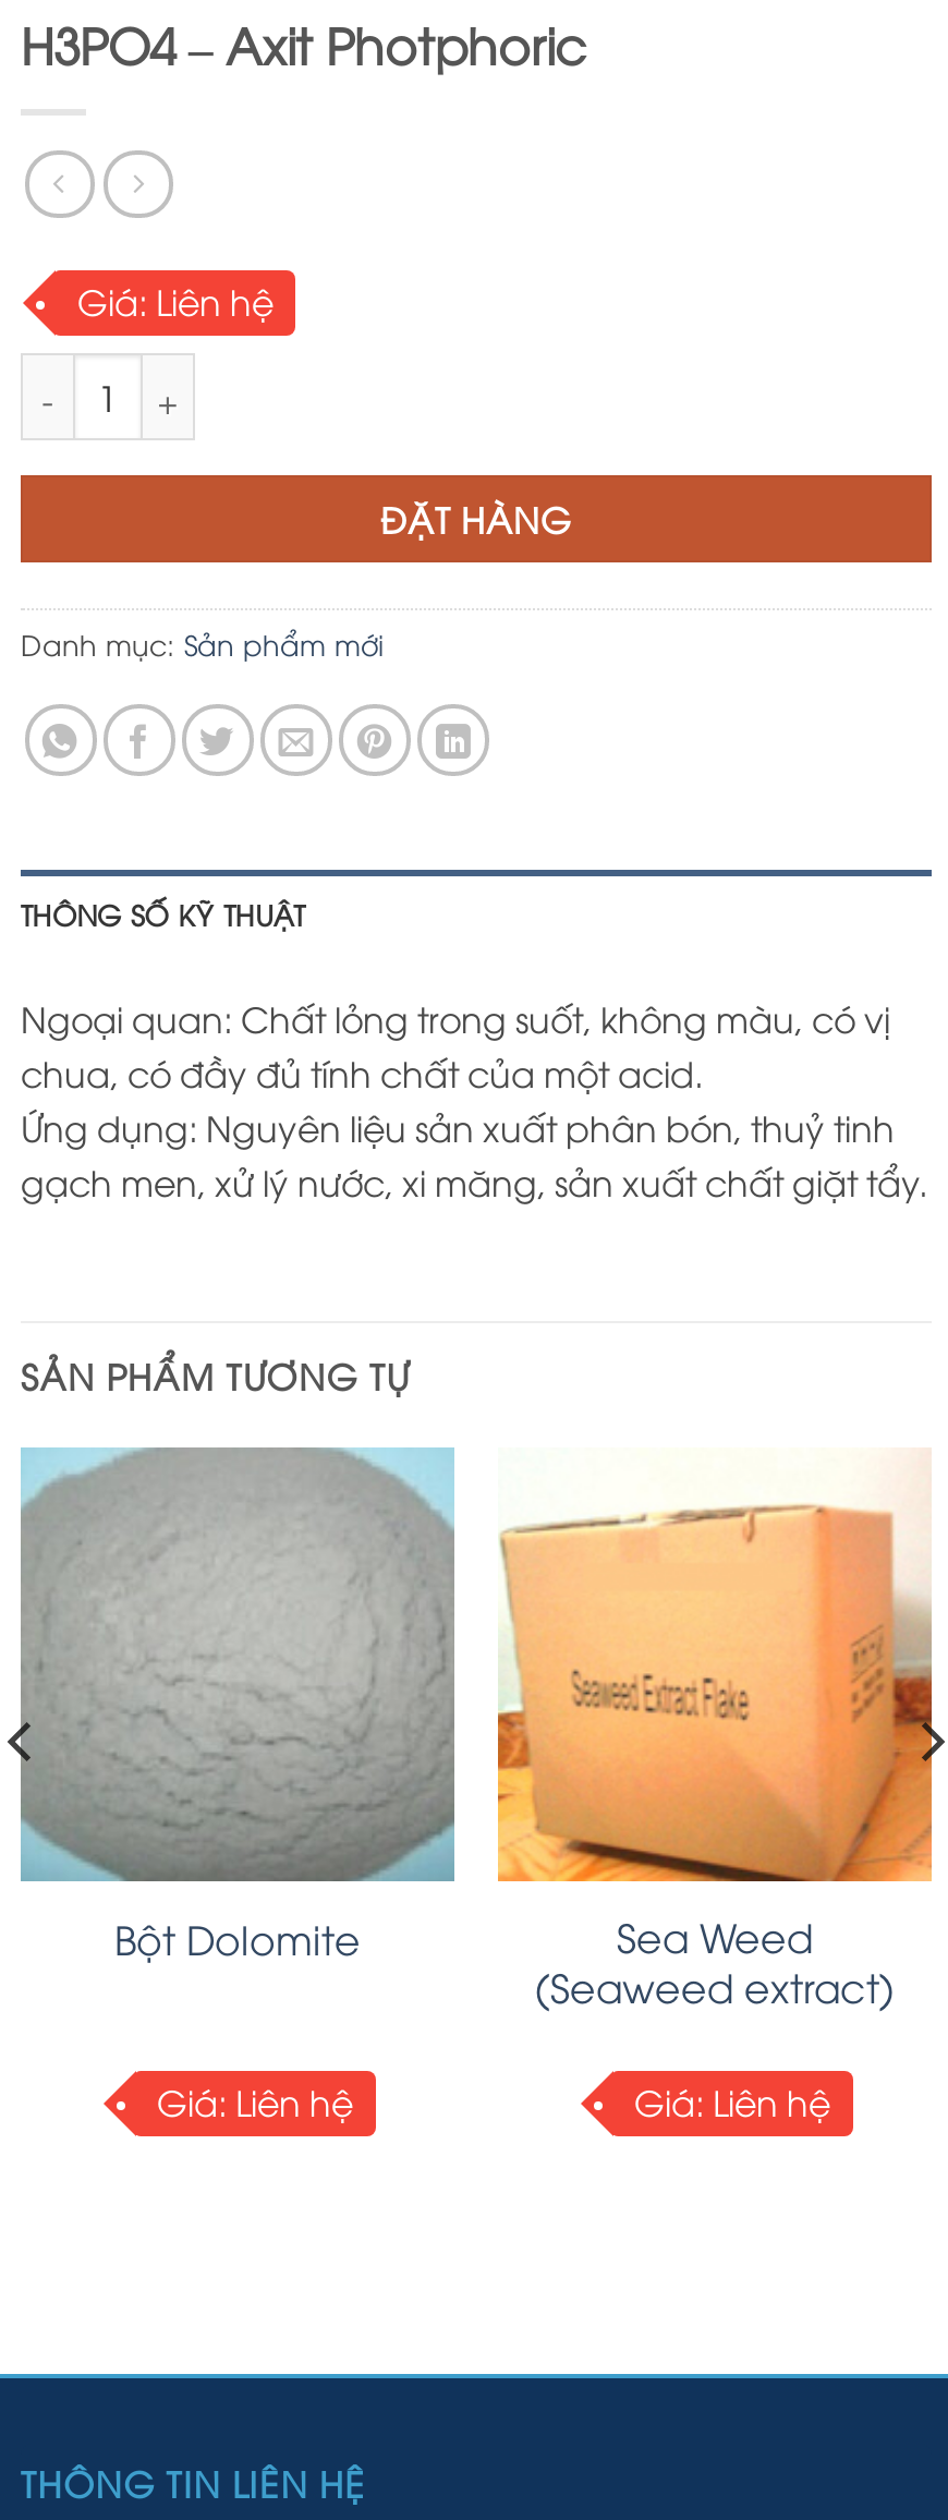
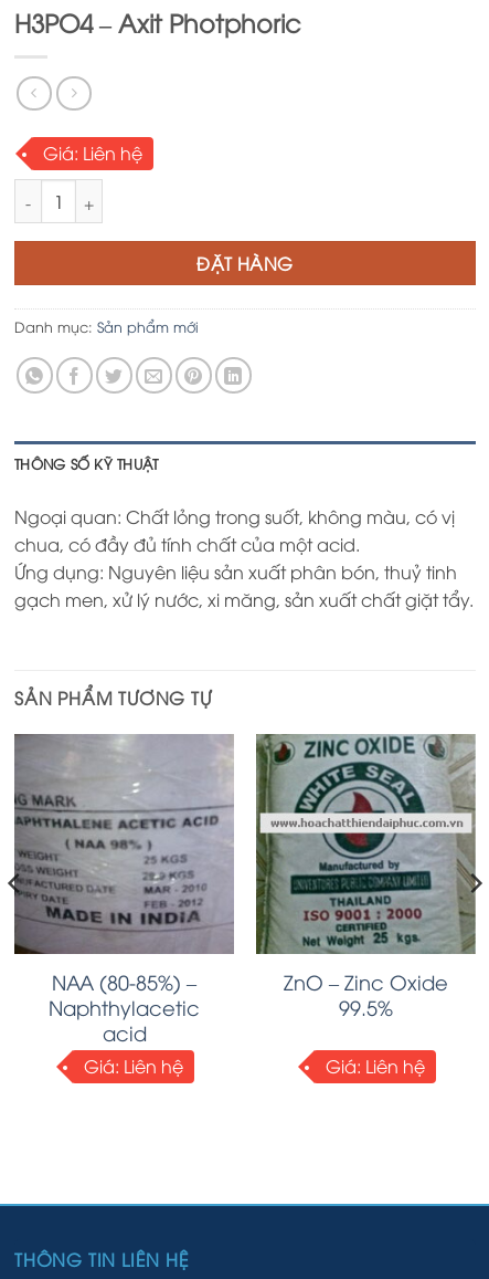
- [image]
- Bột Dolomite
+ [image]
+ NAA (80-85%) –
+ Naphthylacetic
+ acid

- [image]
- Sea Weed
- (Seaweed extract)
+ [image]
+ ZnO – Zinc Oxide
+ 99.5%
